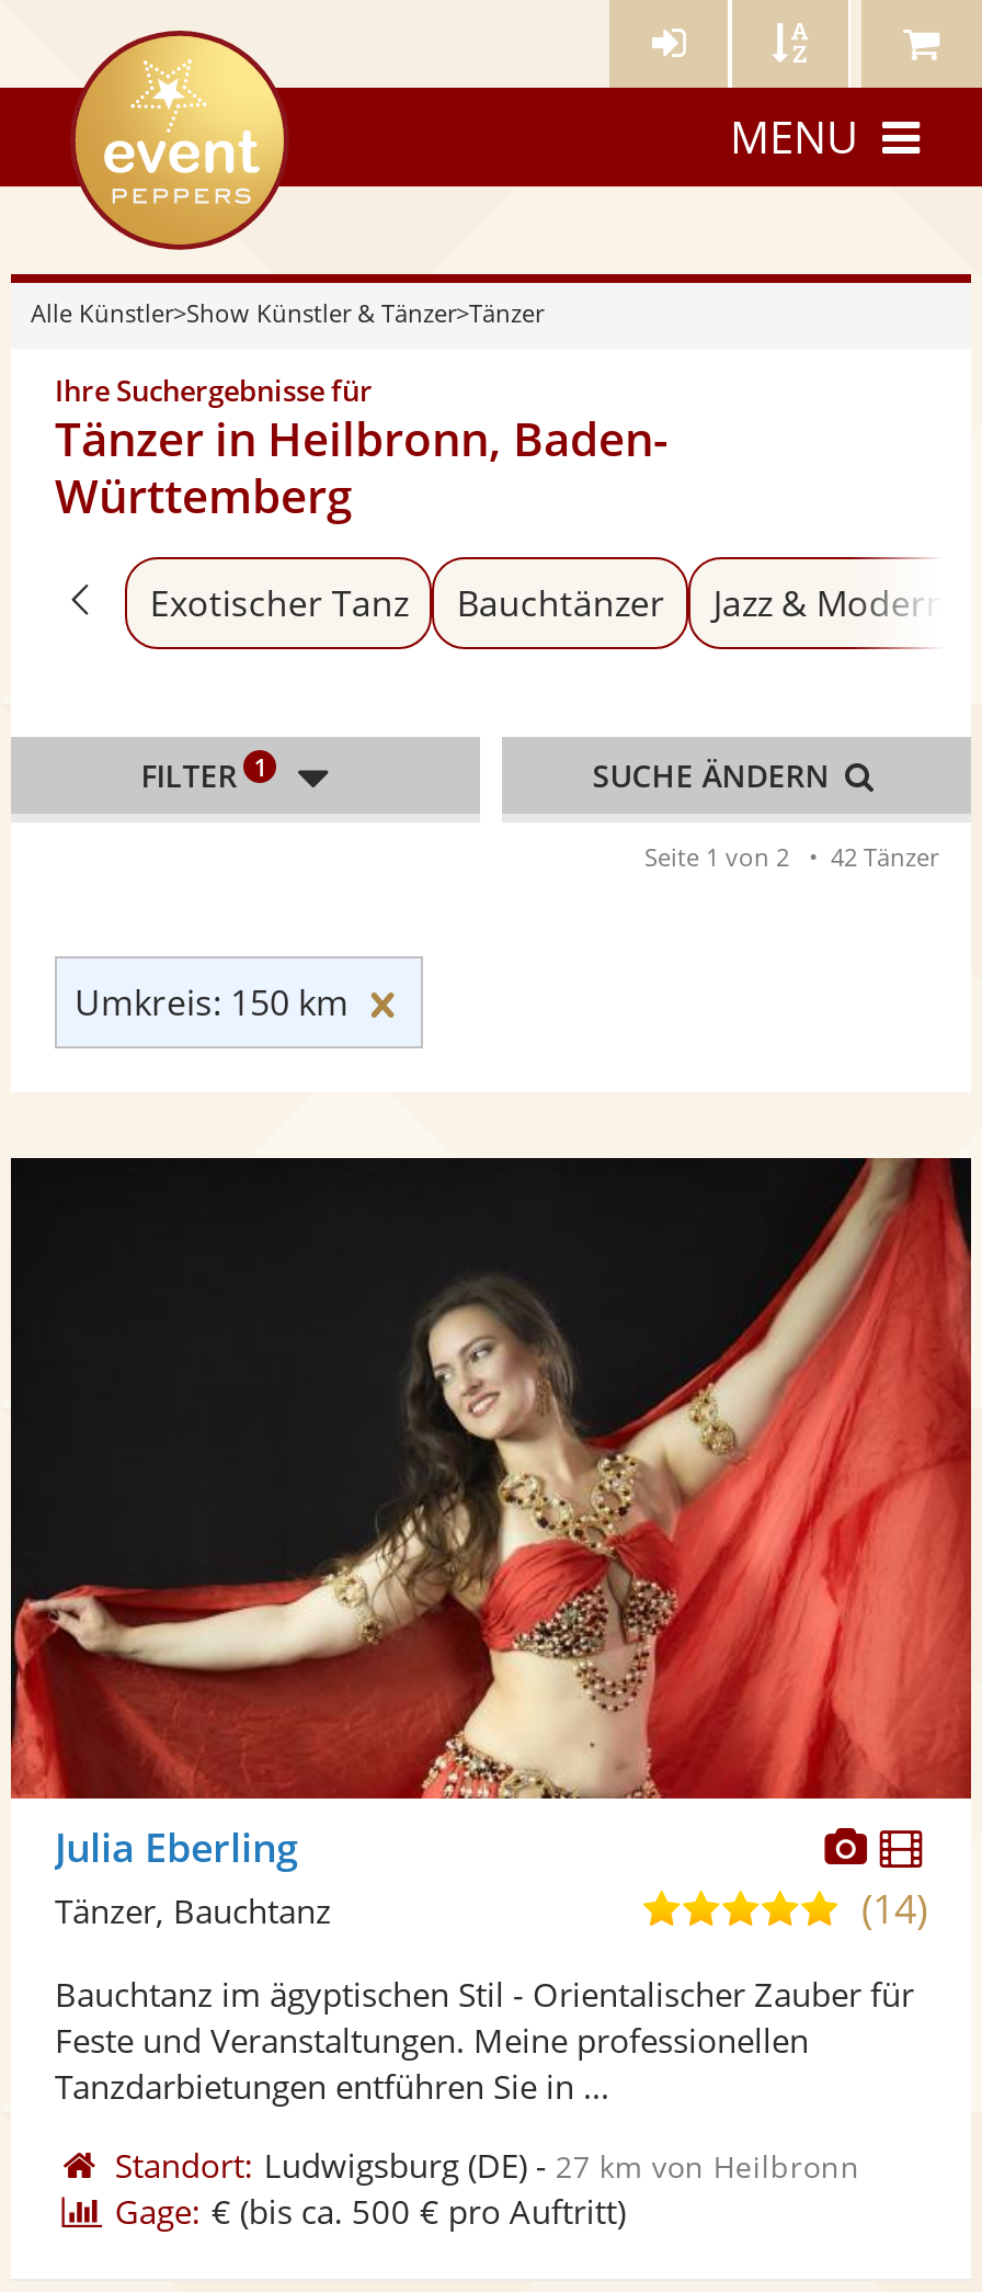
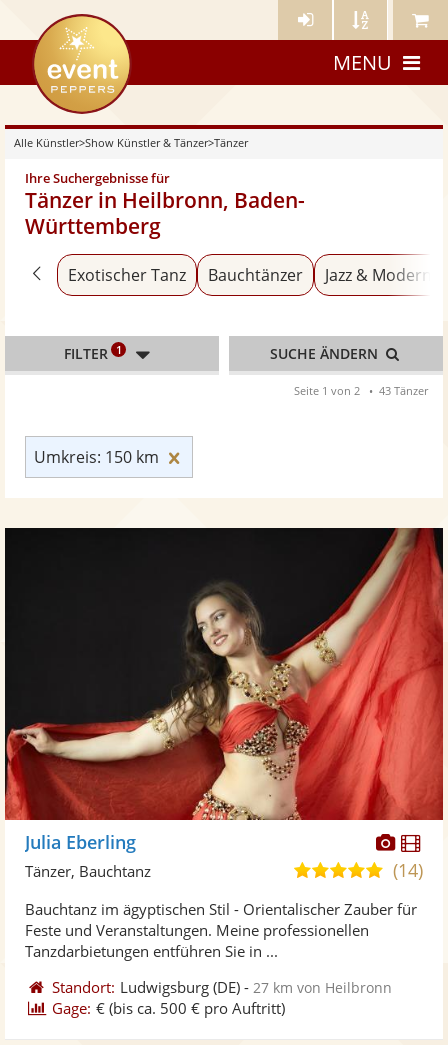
- Seite 1 von 2 42 Tänzer
+ Seite 1 von 2 43 Tänzer
